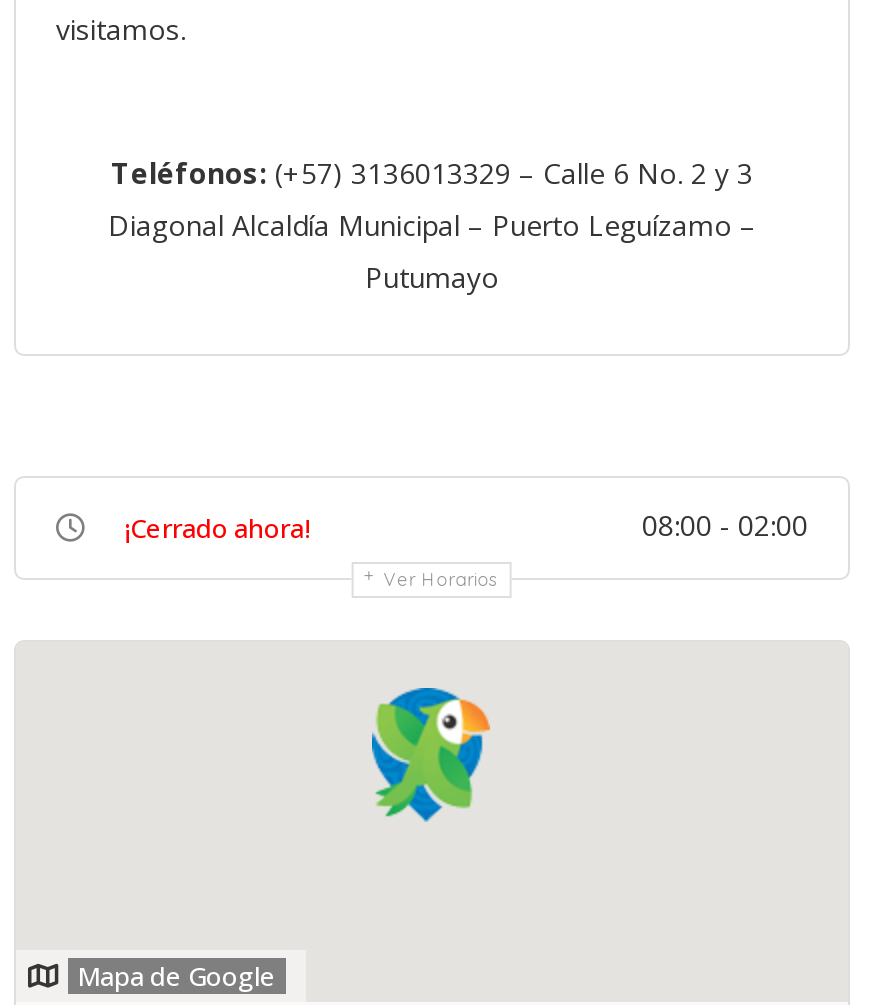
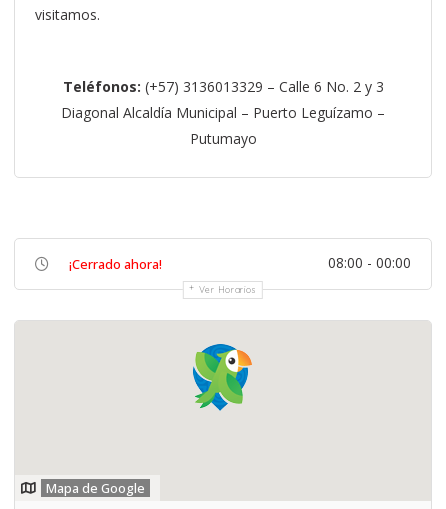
- 08:00 - 02:00
+ 08:00 - 00:00
